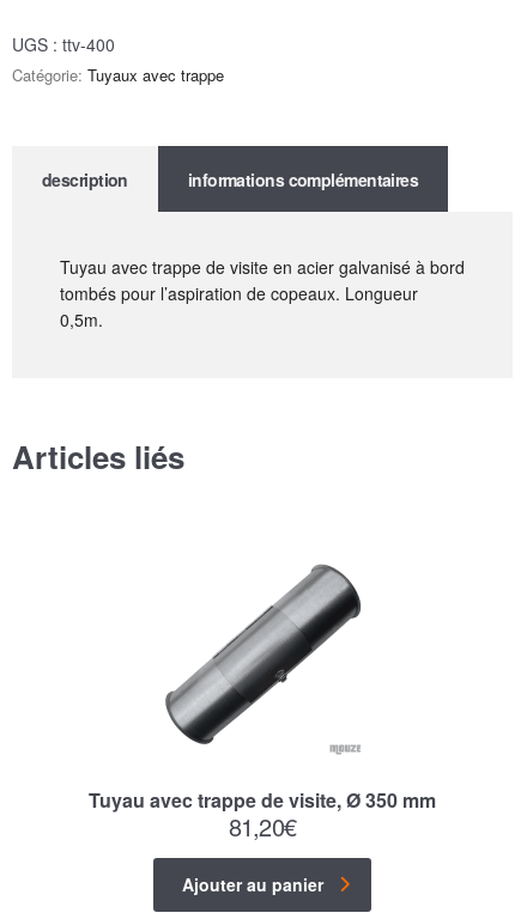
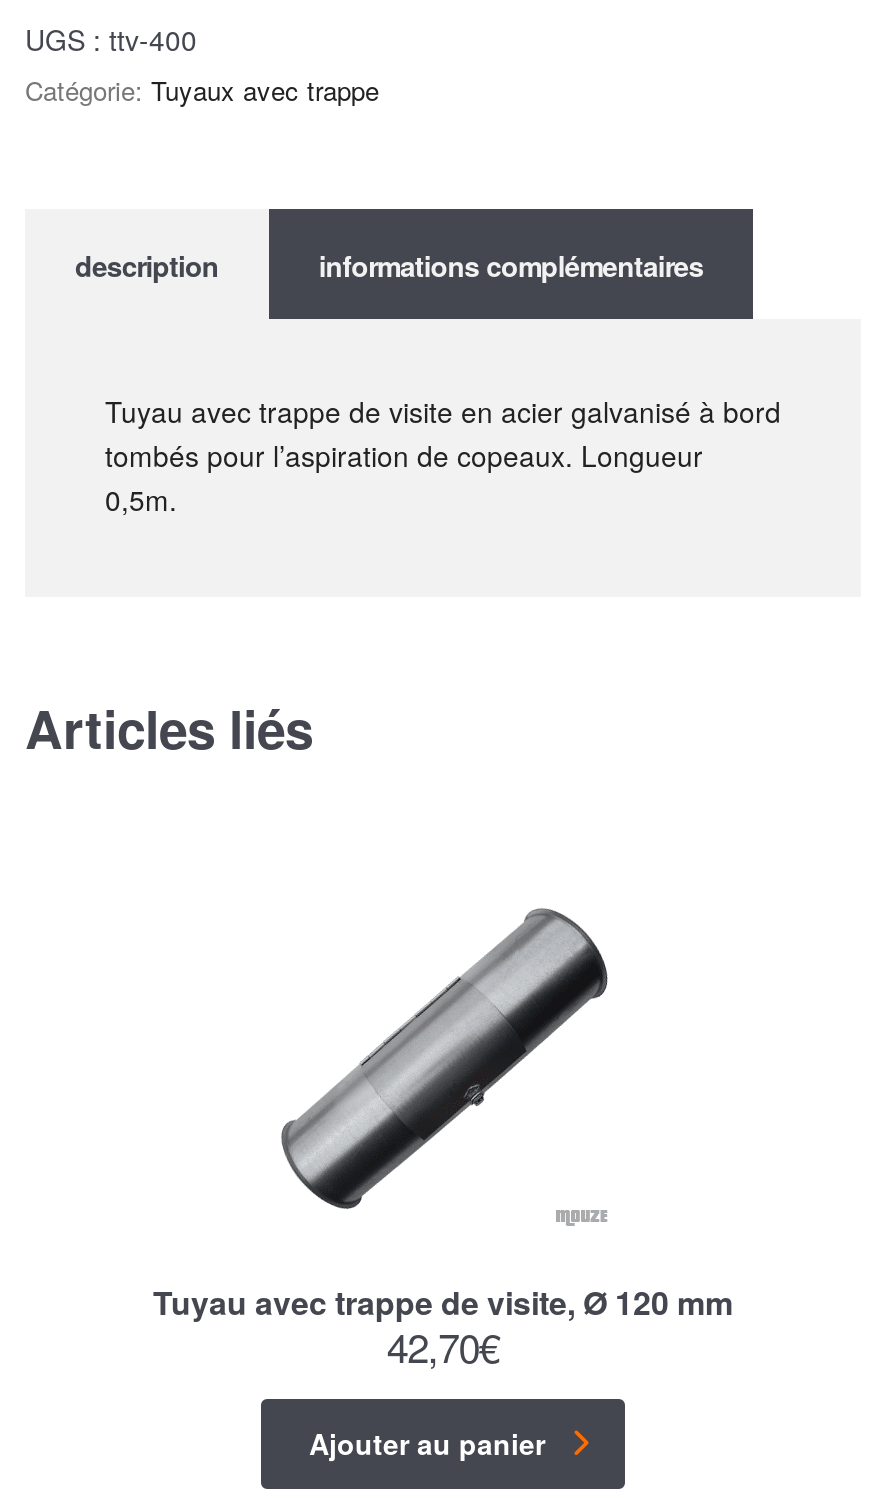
- Tuyau avec trappe de visite, Ø 350 mm
+ Tuyau avec trappe de visite, Ø 120 mm

- 81,20€
+ 42,70€
